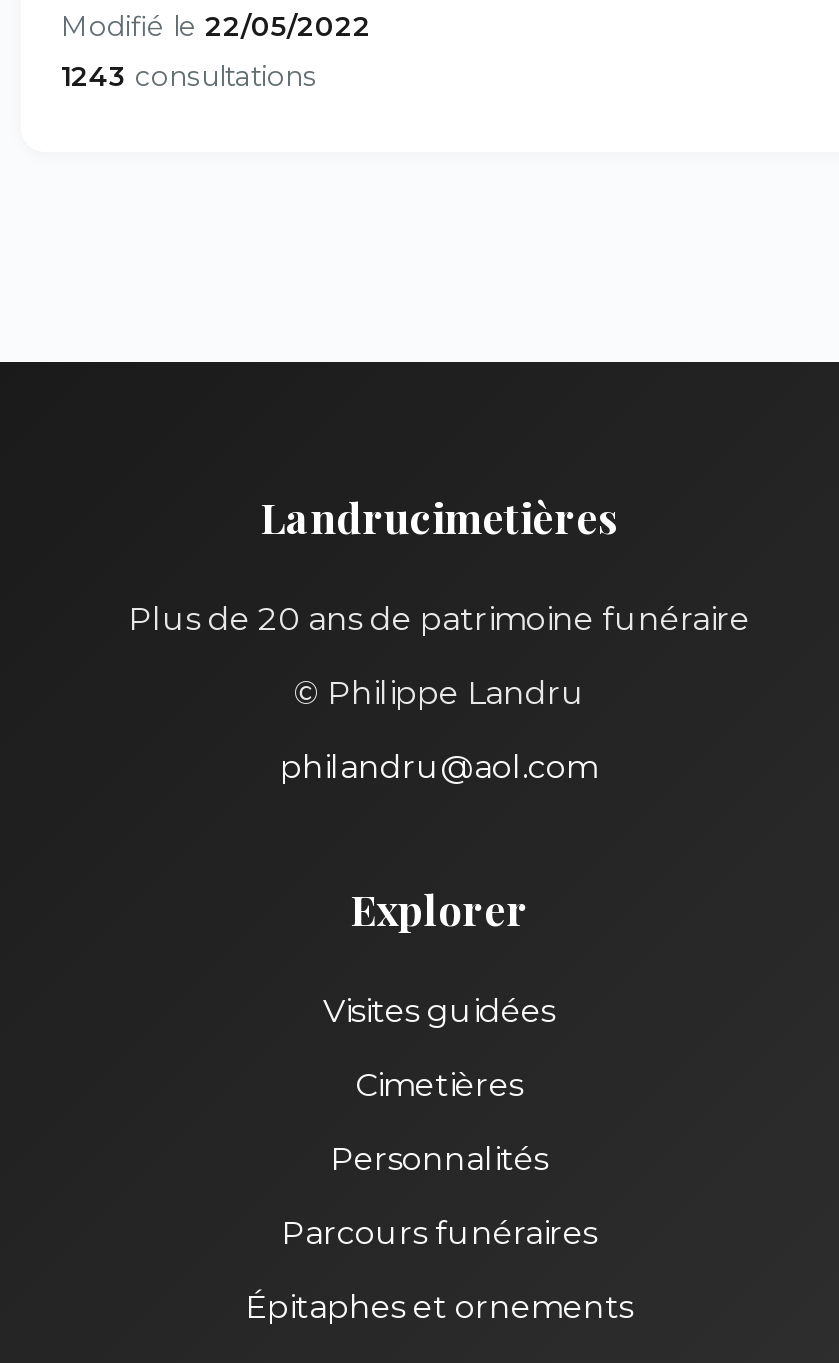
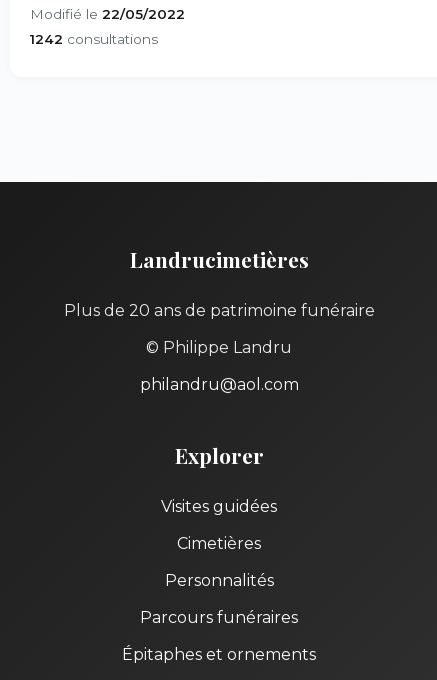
- 1243 consultations
+ 1242 consultations
